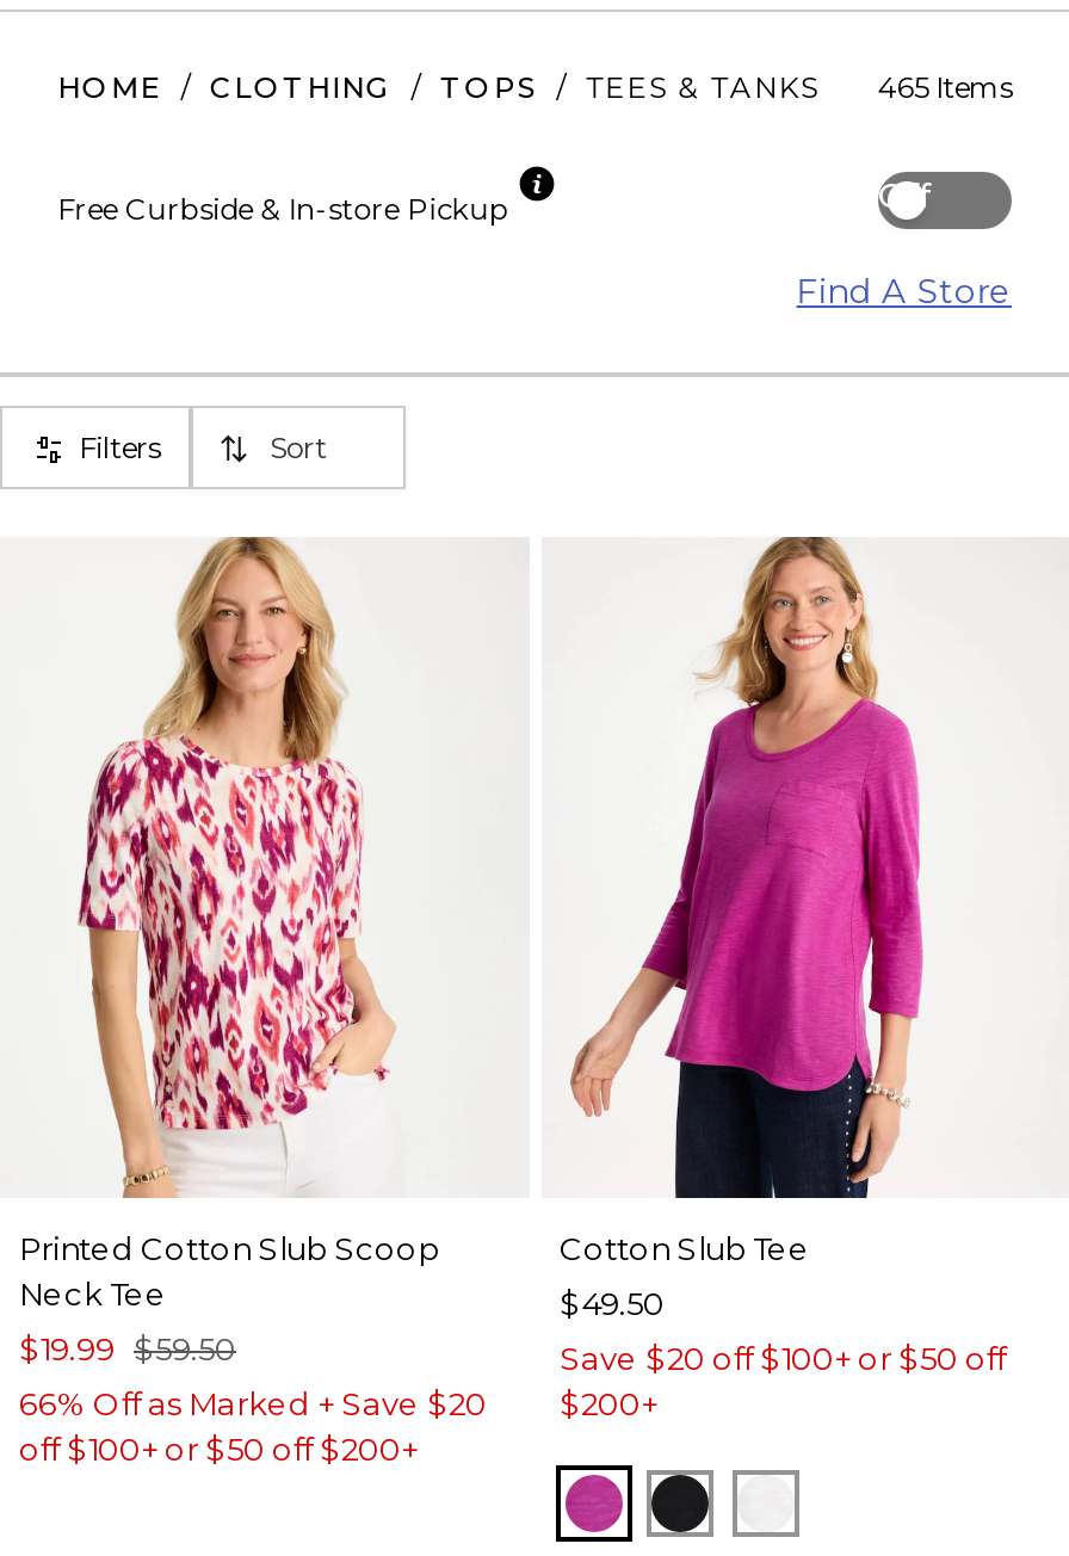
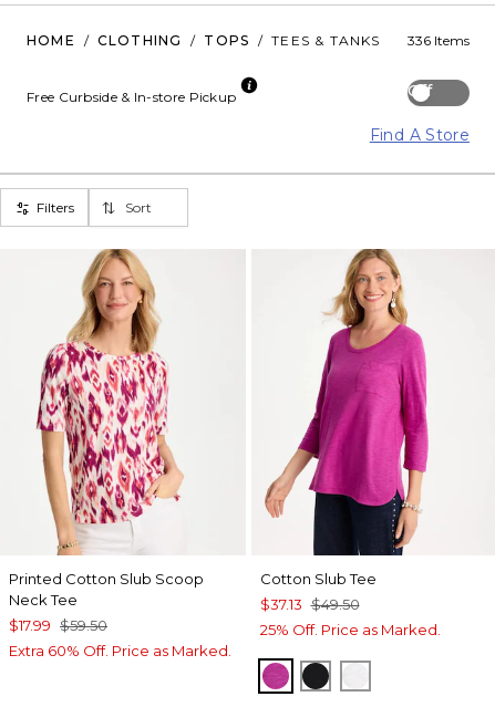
- HOME / CLOTHING / TOPS / TEES & TANKS 465 Items
+ HOME / CLOTHING / TOPS / TEES & TANKS 336 Items

- $49.50
- Save $20 off $100+ or $50 off
- $200+
+ $37.13 $49.50
+ 25% Off. Price as Marked.

- $19.99 $59.50
- 66% Off as Marked + Save $20
- off $100+ or $50 off $200+
+ $17.99 $59.50
+ Extra 60% Off. Price as Marked.
